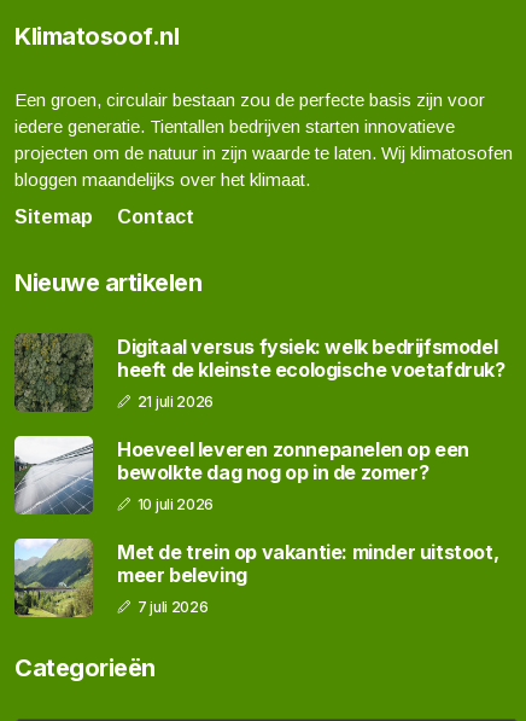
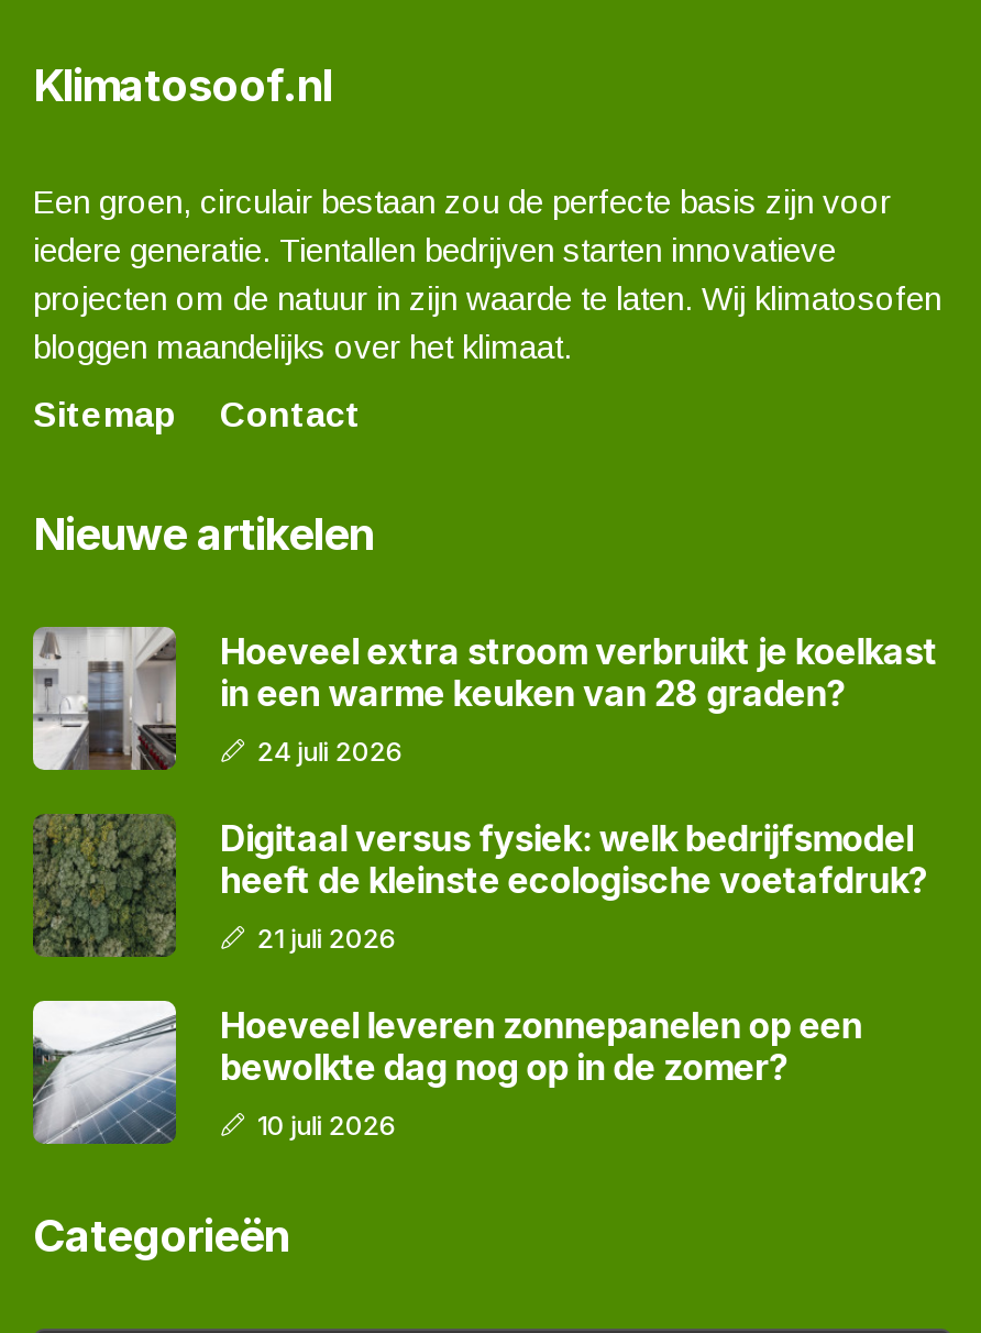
+ [image]
+ Hoeveel extra stroom verbruikt je koelkast
+ in een warme keuken van 28 graden?
+ 24 juli 2026

moved down: [image] | Digitaal versus fysiek: welk bedrijfsmodel | heeft de kleinste ecologische voetafdruk? | 21 juli 2026 | Hoeveel leveren zonnepanelen op een | bewolkte dag nog op in de zomer? | 10 juli 2026

- [image]
- Met de trein op vakantie: minder uitstoot,
- meer beleving
- 7 juli 2026
